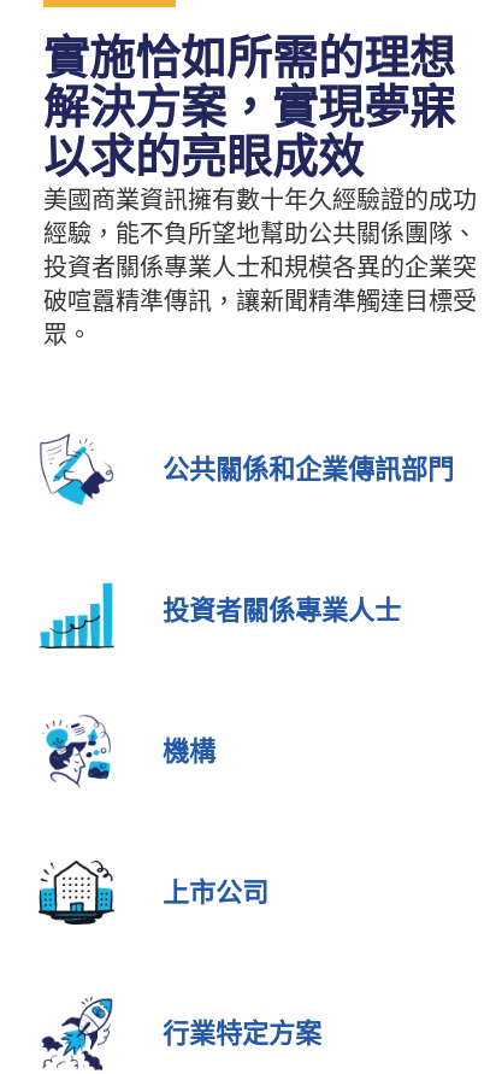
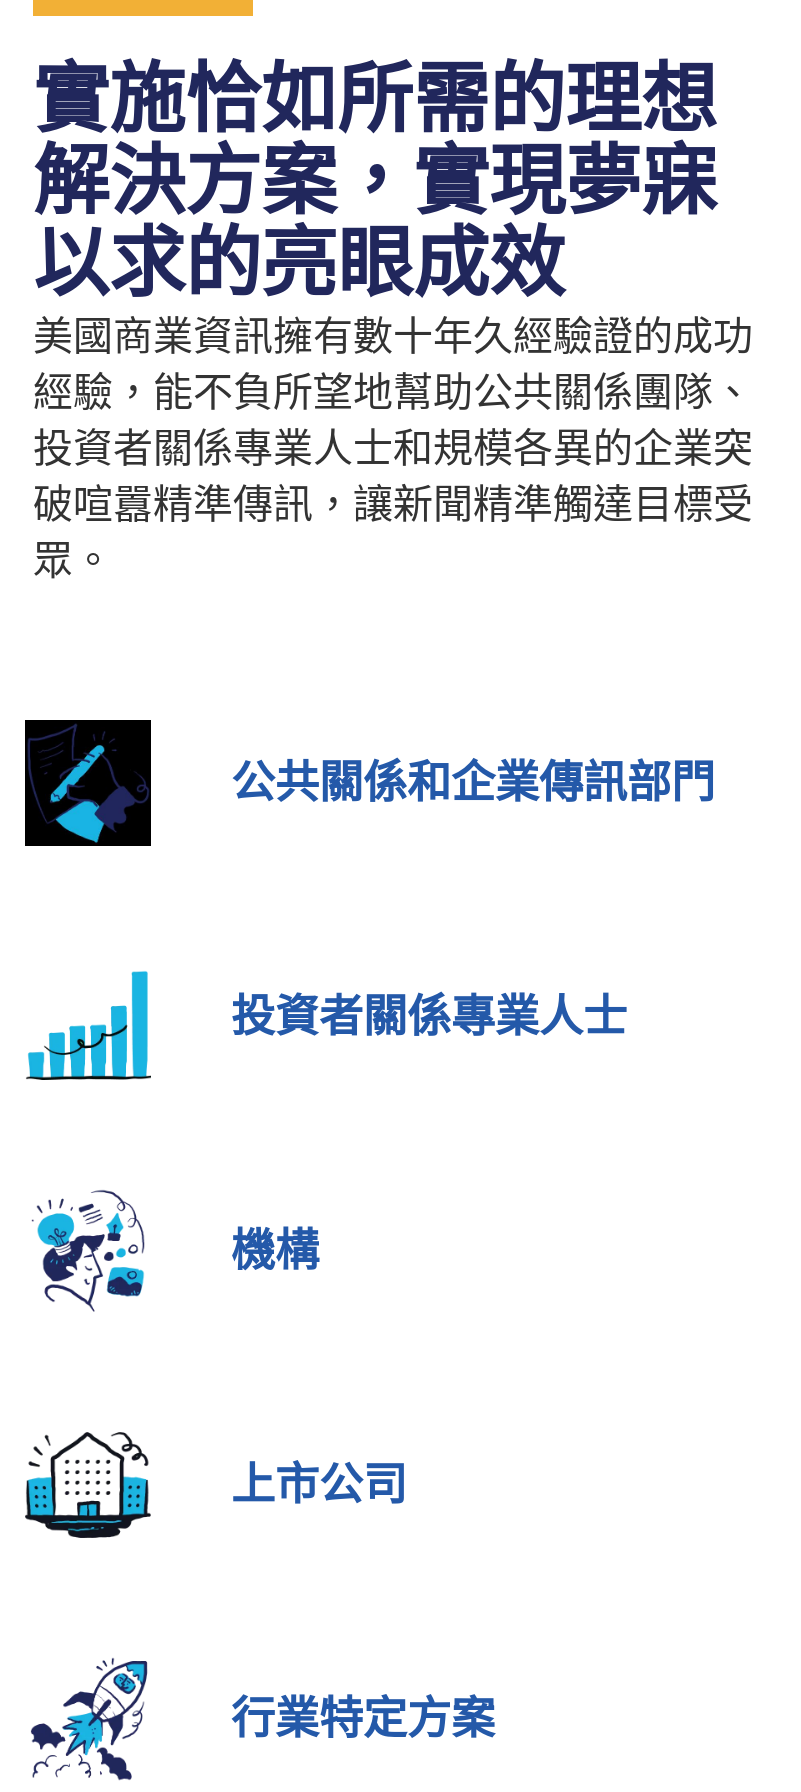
- [image]
+ [image]
